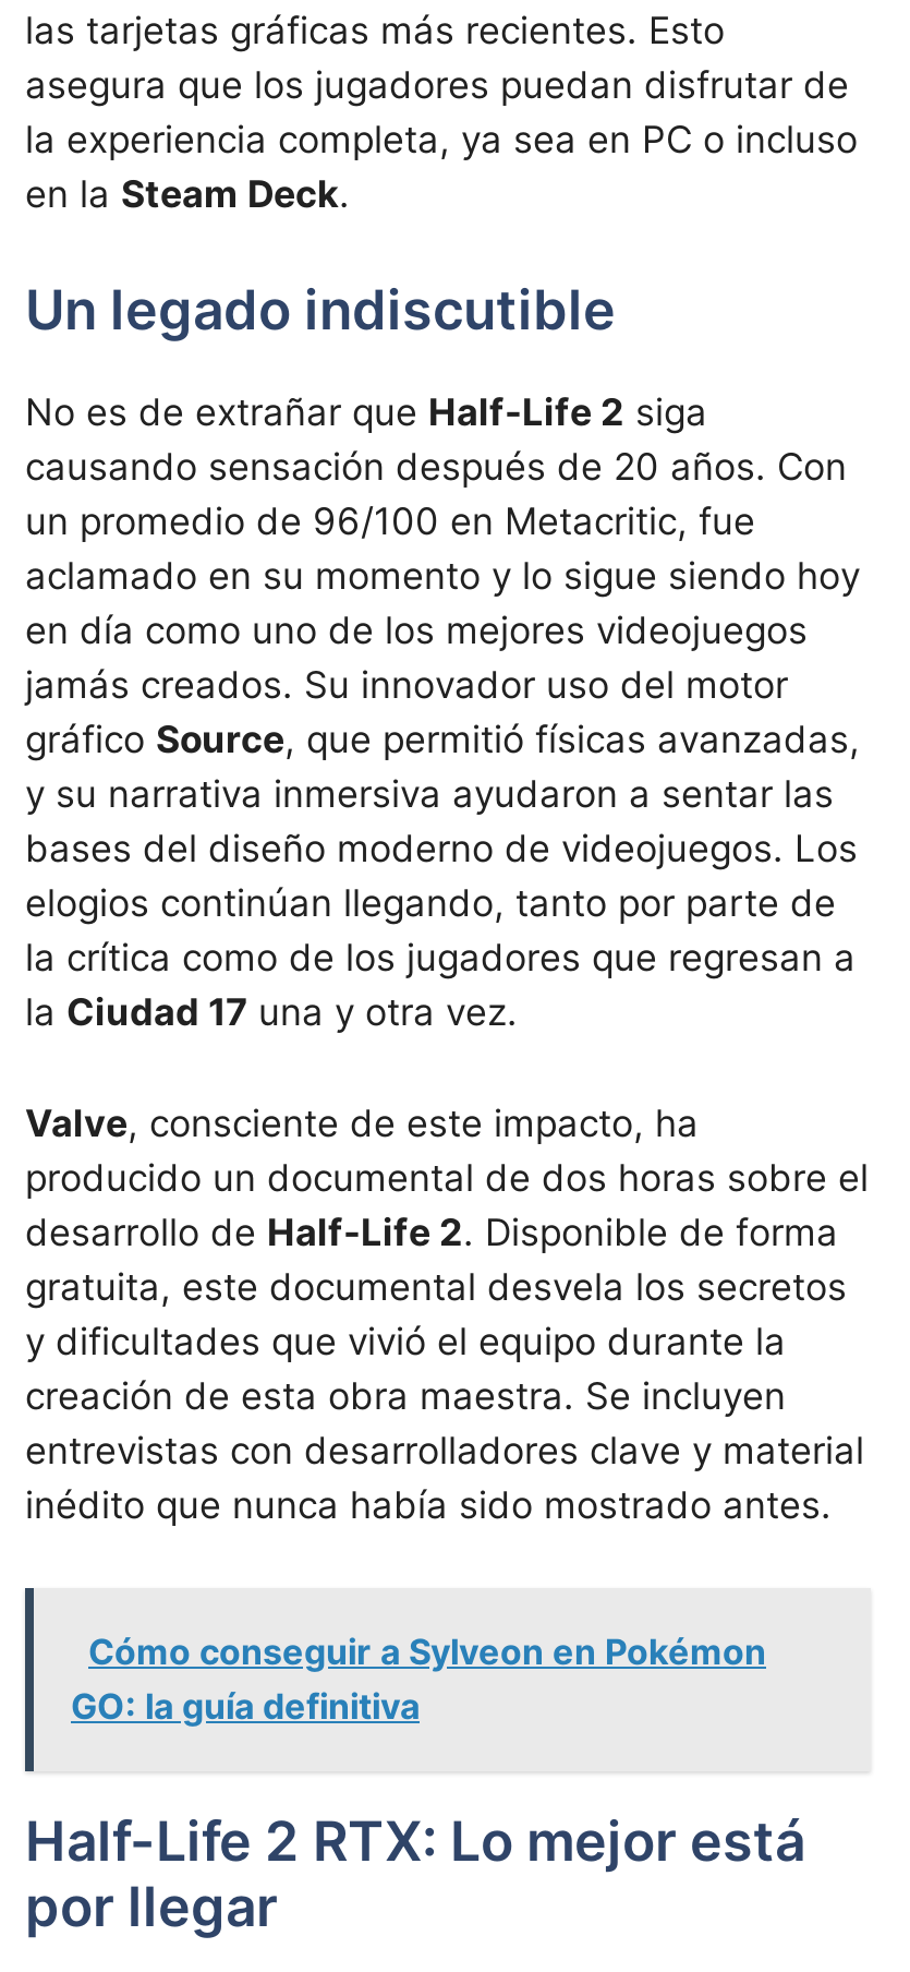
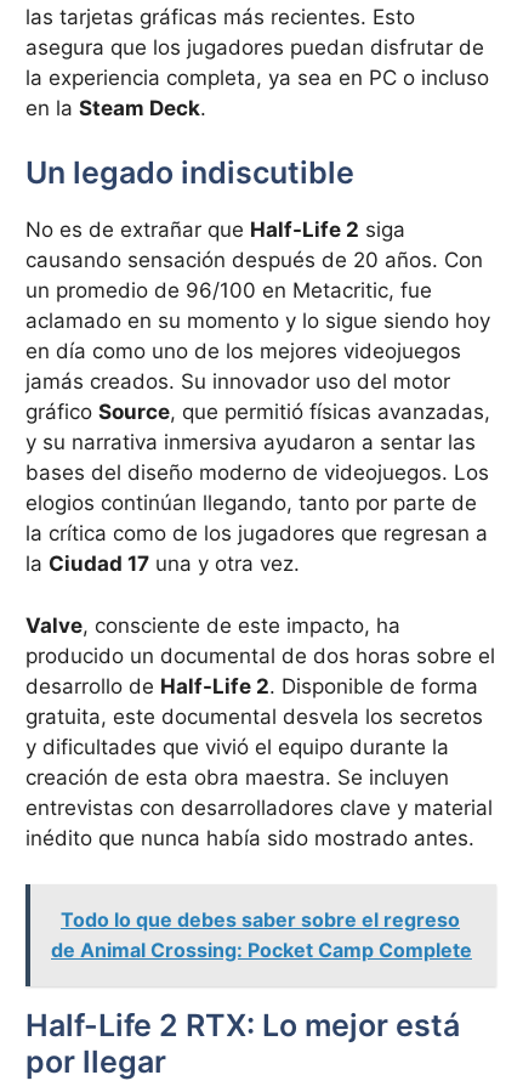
- Cómo conseguir a Sylveon en Pokémon
- GO: la guía definitiva
+ Todo lo que debes saber sobre el regreso
+ de Animal Crossing: Pocket Camp Complete
